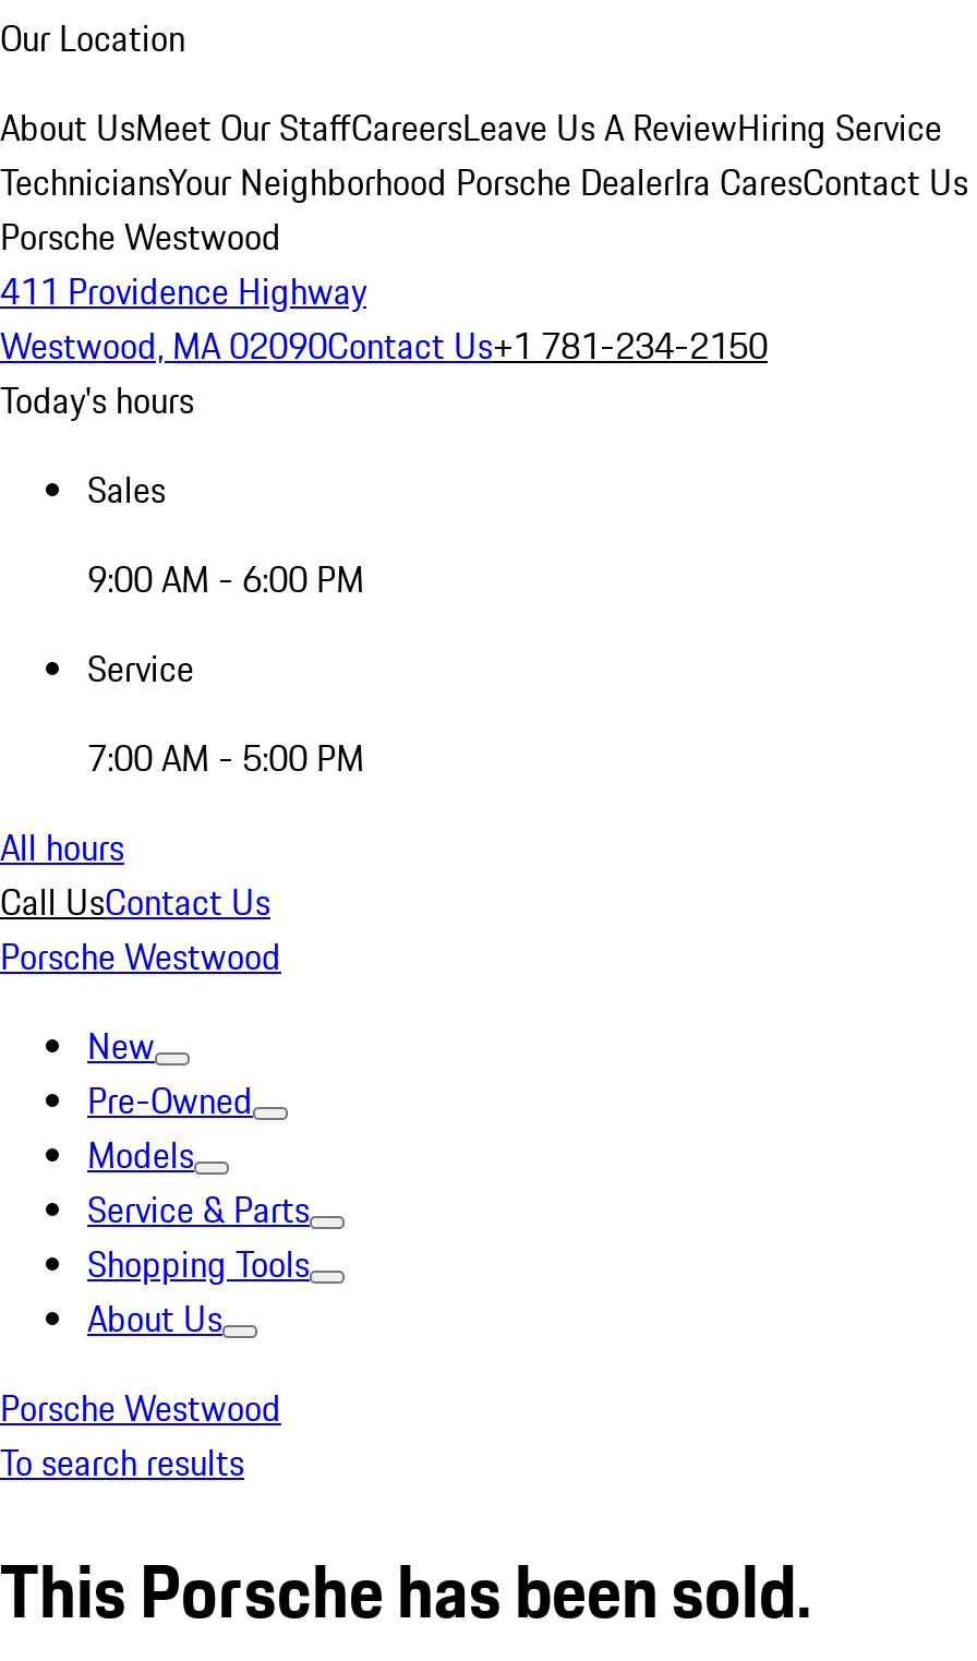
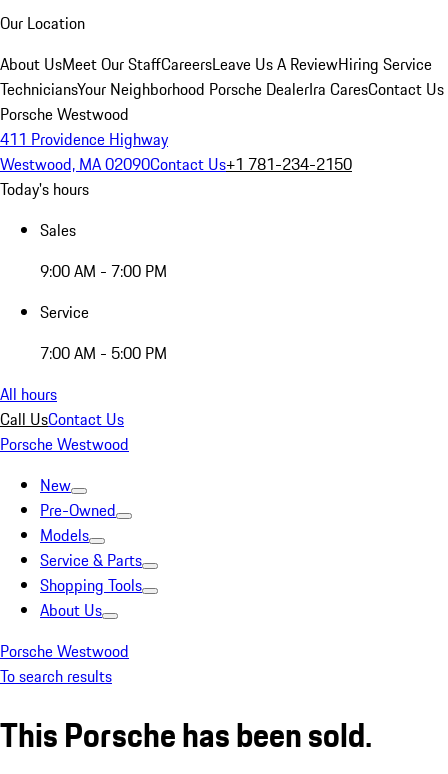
- 9:00 AM - 6:00 PM
+ 9:00 AM - 7:00 PM
